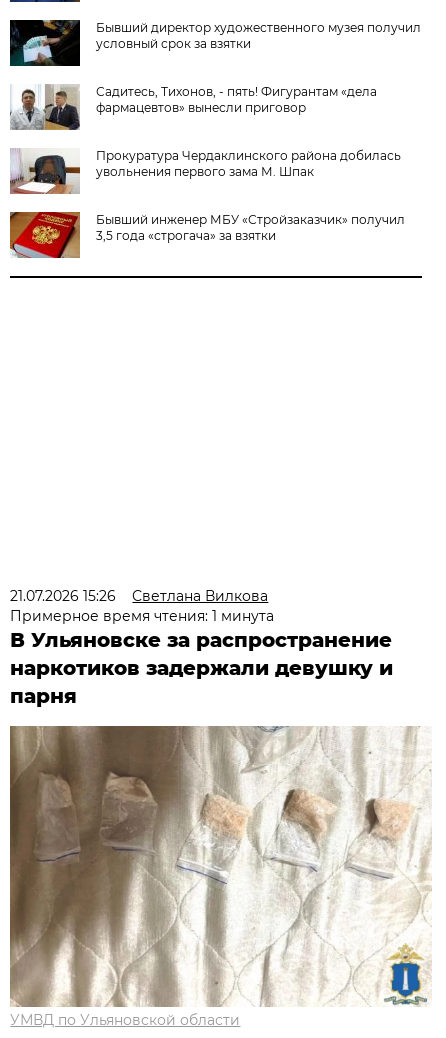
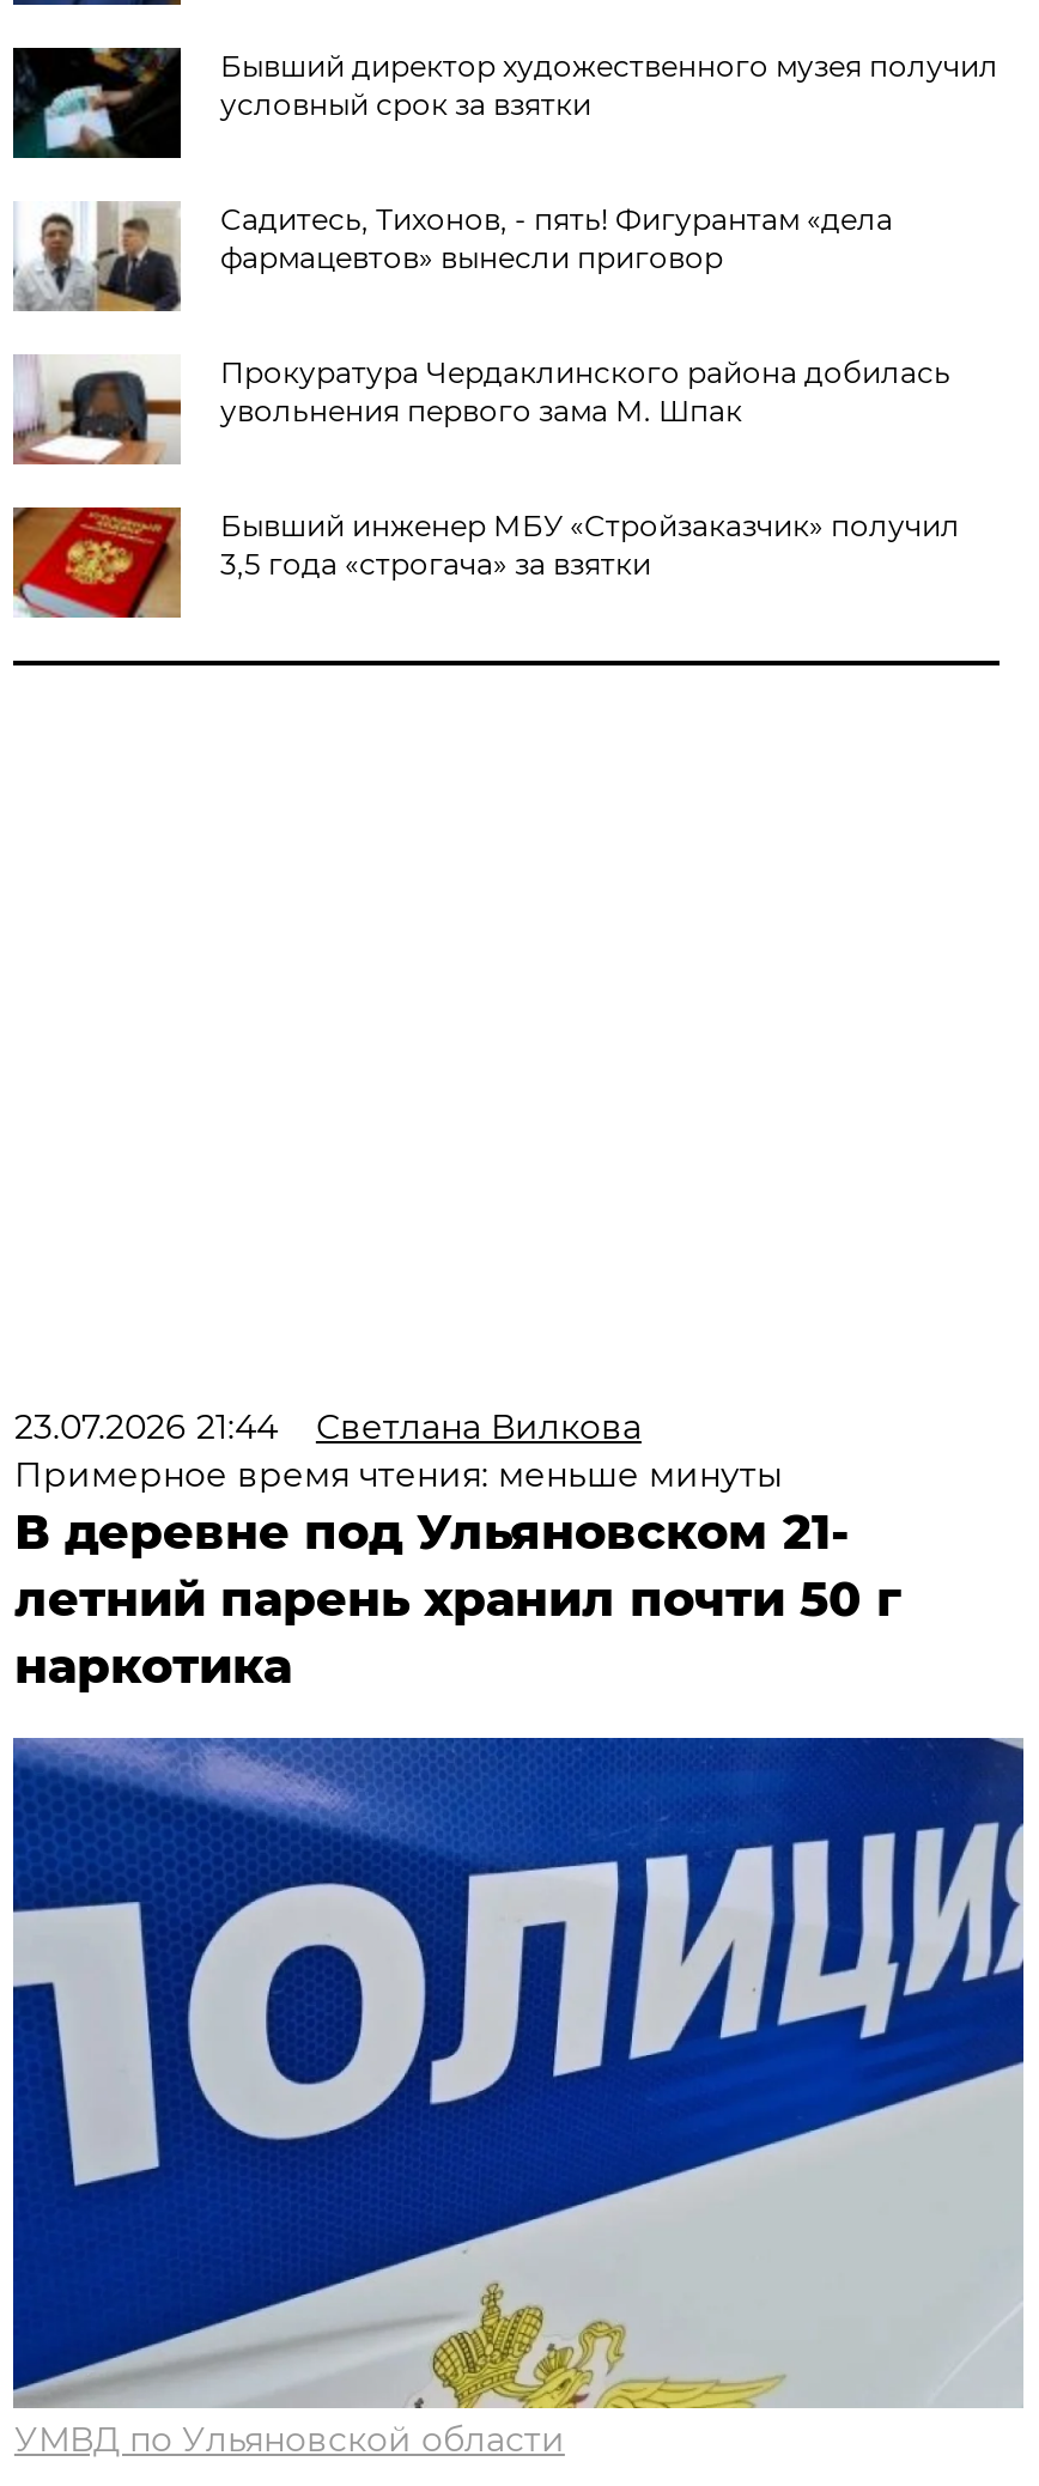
- 21.07.2026 15:26 Светлана Вилкова
+ 23.07.2026 21:44 Светлана Вилкова

- Примерное время чтения: 1 минута
- В Ульяновске за распространение
- наркотиков задержали девушку и
- парня
+ Примерное время чтения: меньше минуты
+ В деревне под Ульяновском 21-
+ летний парень хранил почти 50 г
+ наркотика

- [image]
+ [image]
